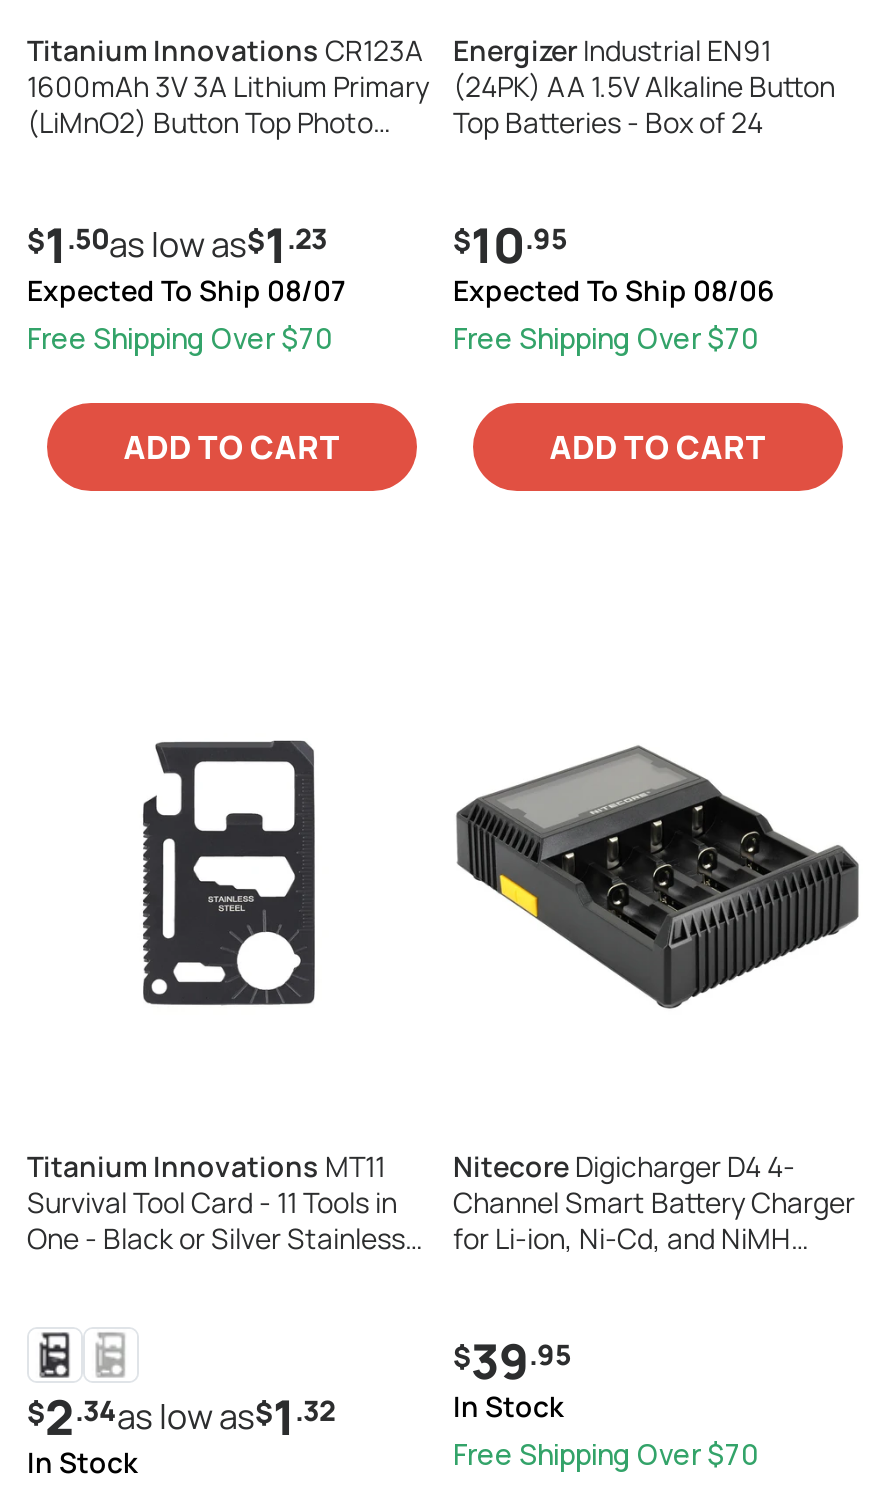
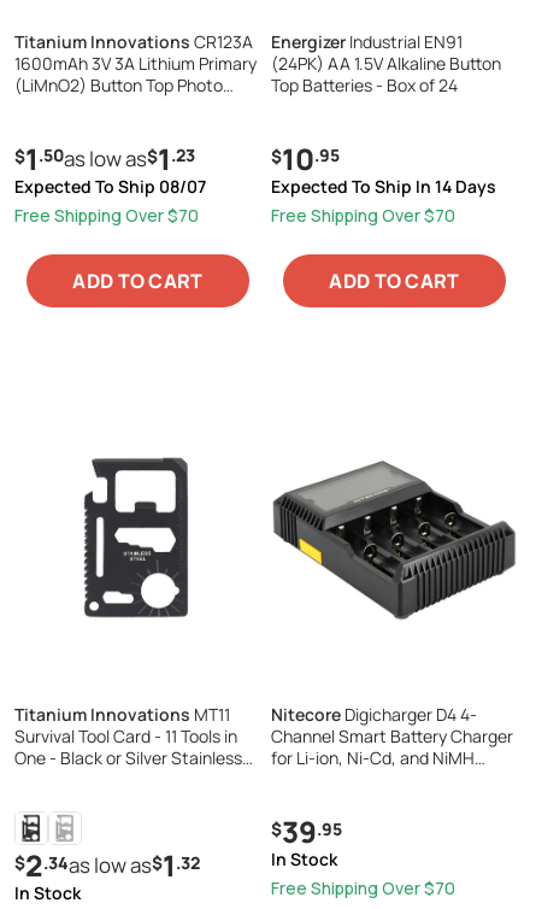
- Expected To Ship 08/06
+ Expected To Ship In 14 Days
